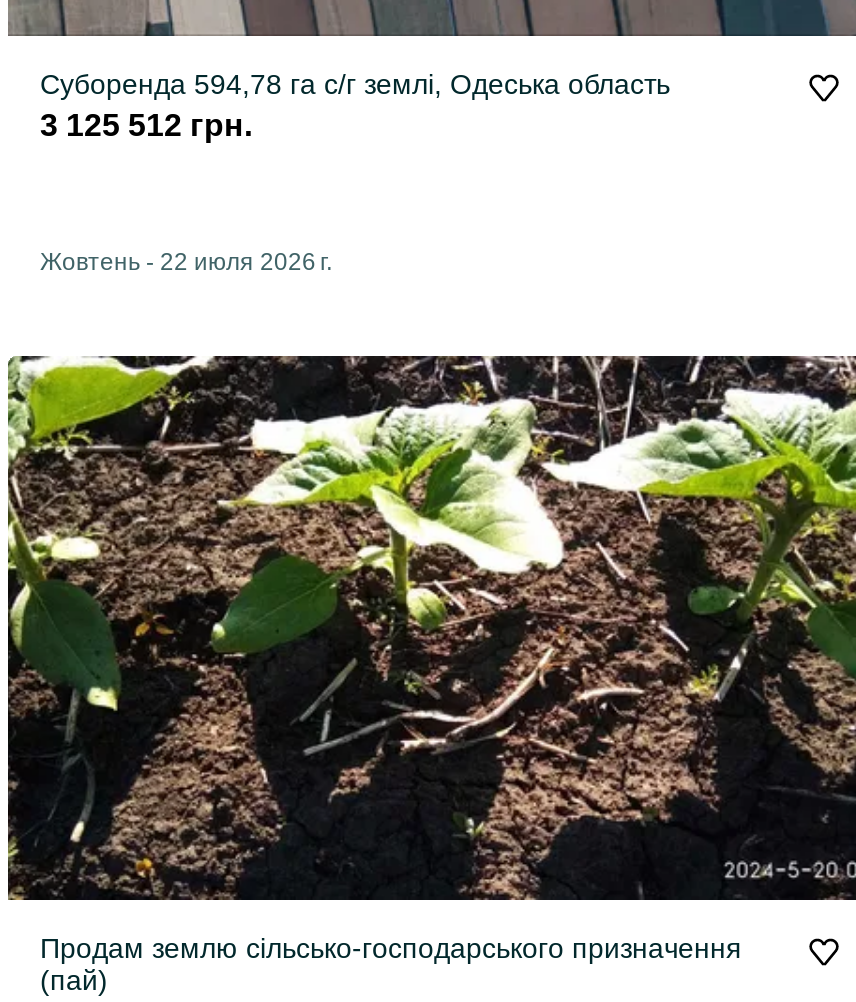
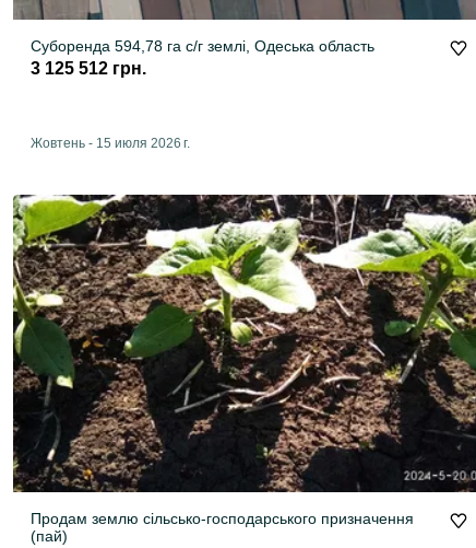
- Жовтень - 22 июля 2026 г.
+ Жовтень - 15 июля 2026 г.
